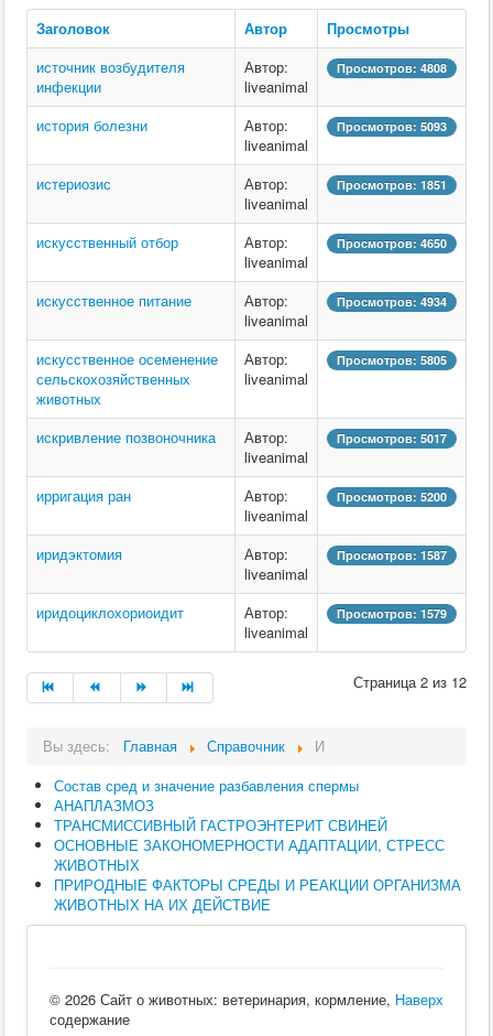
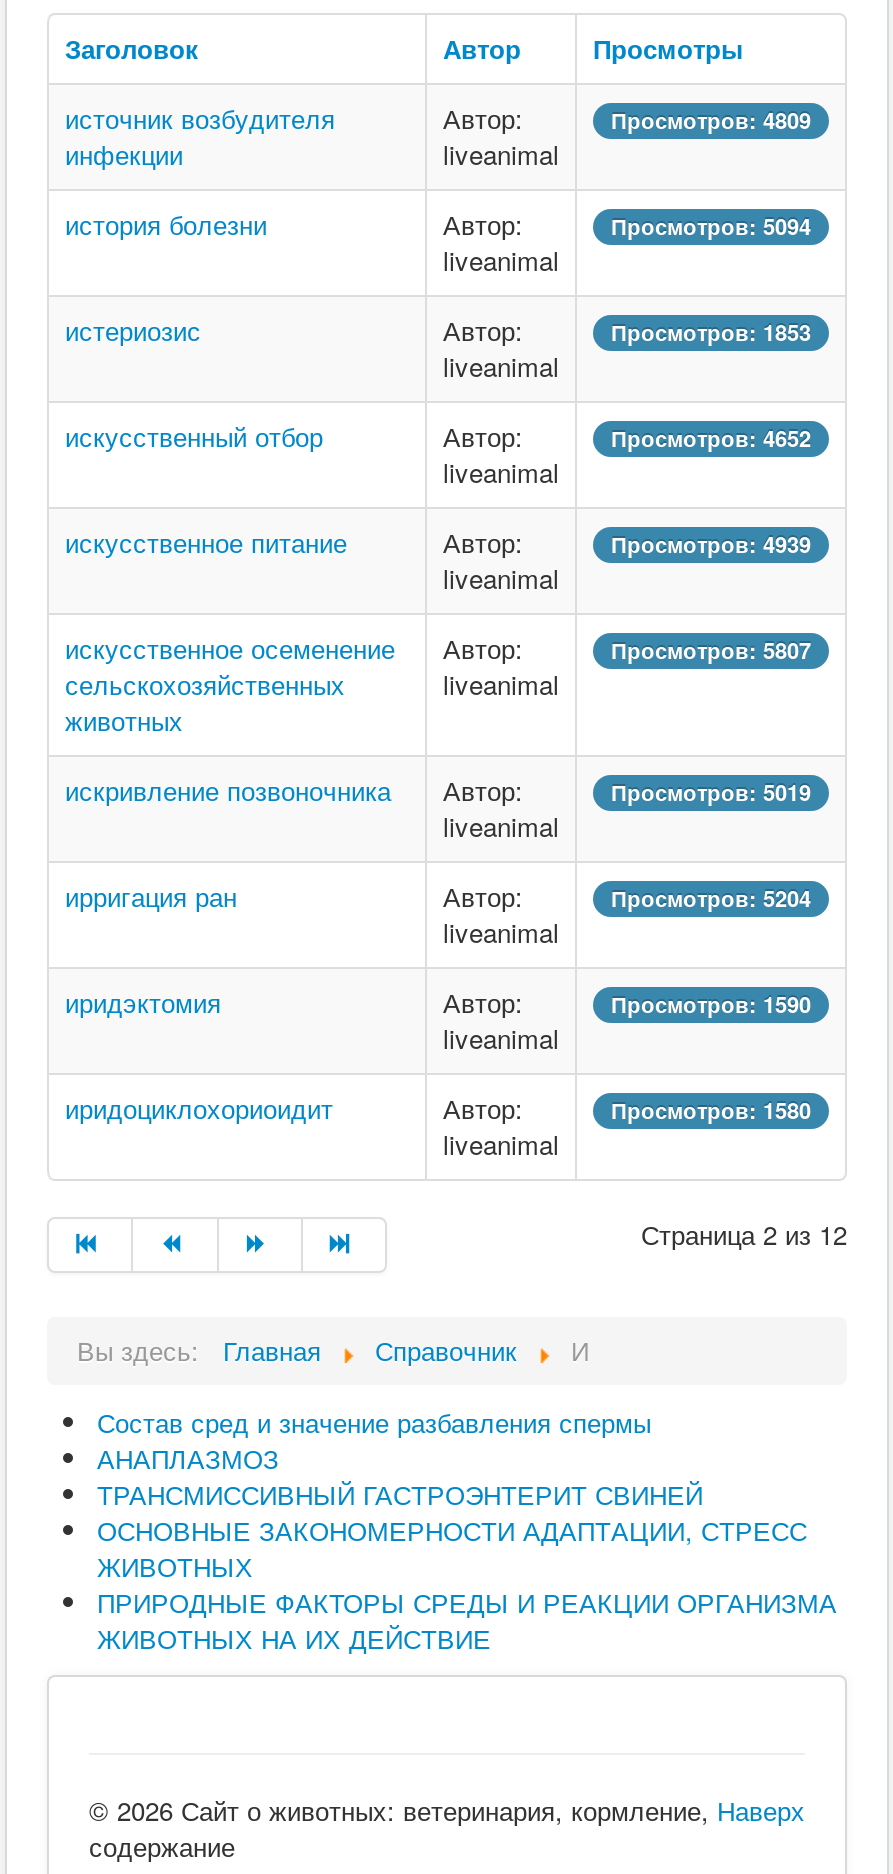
- Просмотров: 4808
+ Просмотров: 4809

- Просмотров: 5093
+ Просмотров: 5094

- Просмотров: 1851
+ Просмотров: 1853

- Просмотров: 4650
+ Просмотров: 4652

- Просмотров: 4934
+ Просмотров: 4939

- Просмотров: 5805
+ Просмотров: 5807

- Просмотров: 5017
+ Просмотров: 5019

- Просмотров: 5200
+ Просмотров: 5204

- Просмотров: 1587
+ Просмотров: 1590

- Просмотров: 1579
+ Просмотров: 1580
